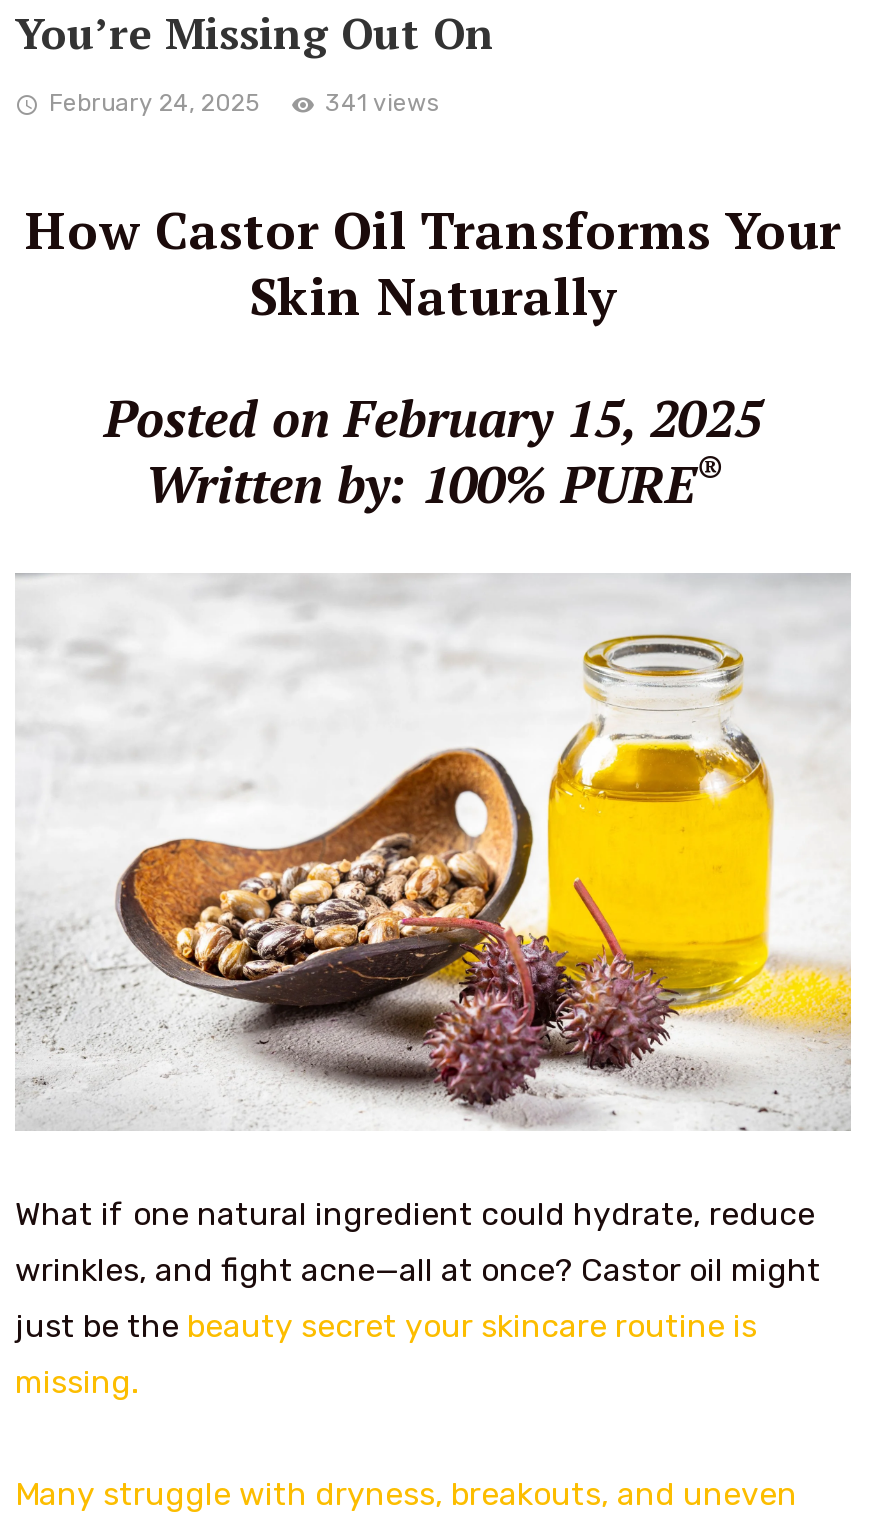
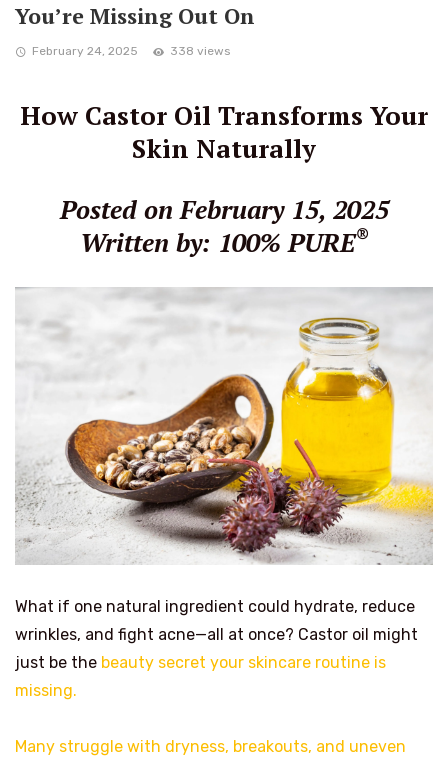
- 341 views
+ 338 views
